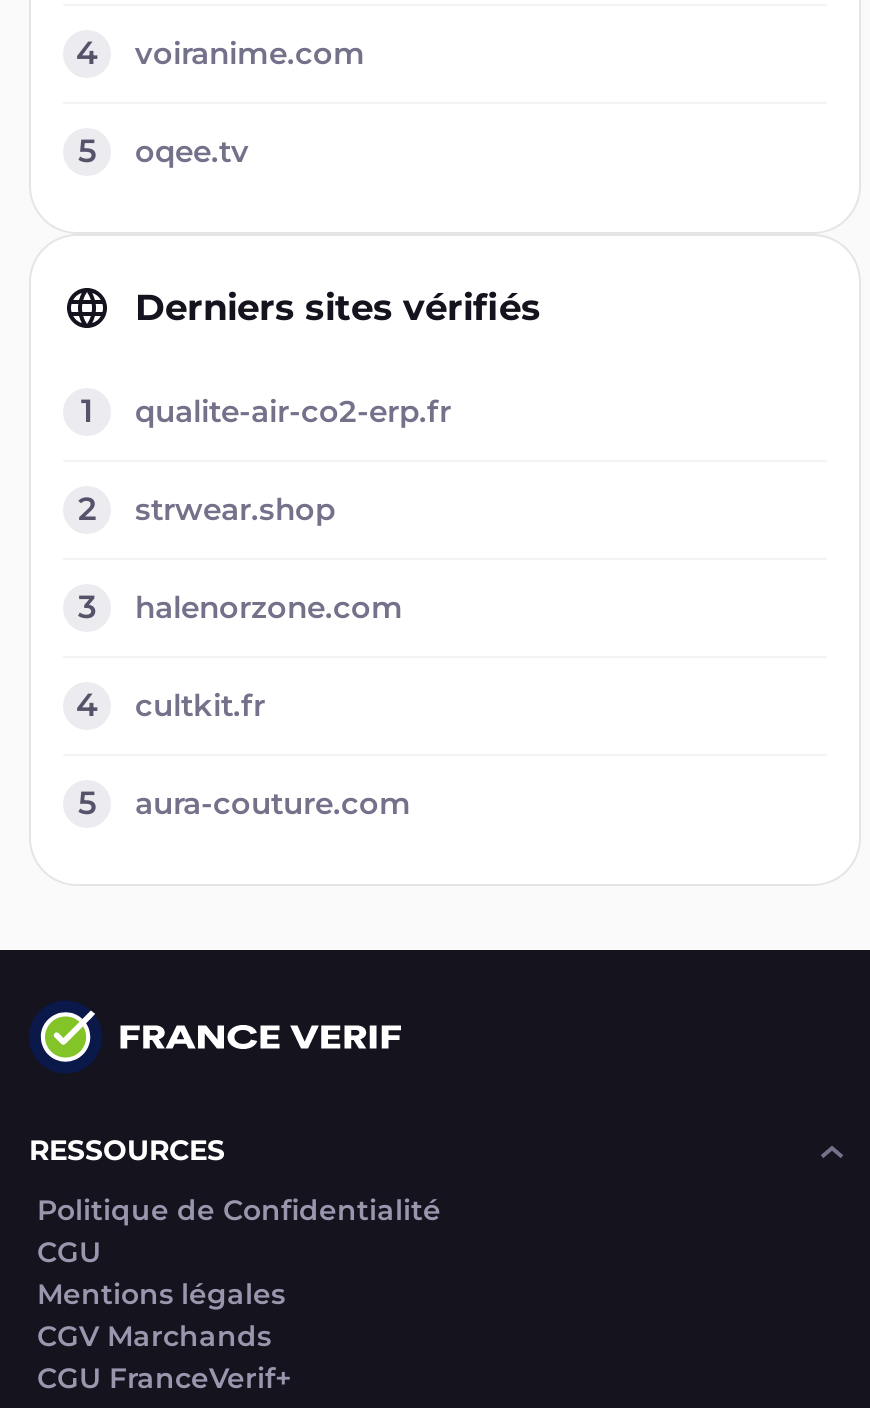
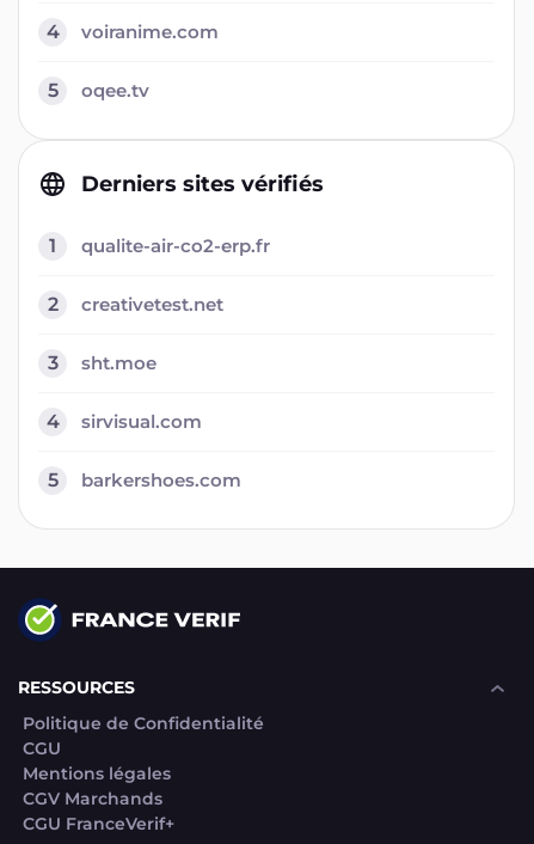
- strwear.shop
+ creativetest.net

- halenorzone.com
+ sht.moe

- cultkit.fr
+ sirvisual.com

- aura-couture.com
+ barkershoes.com
